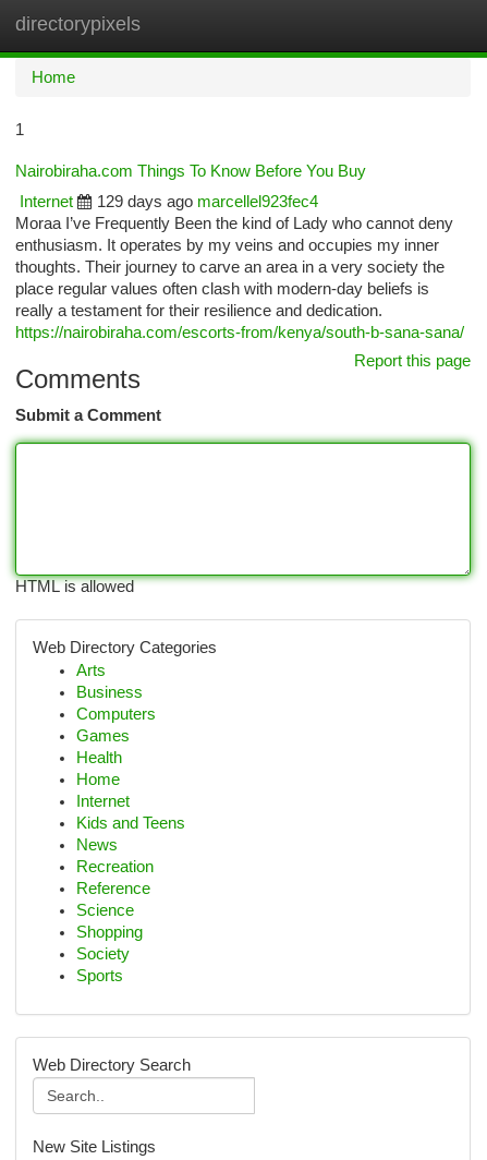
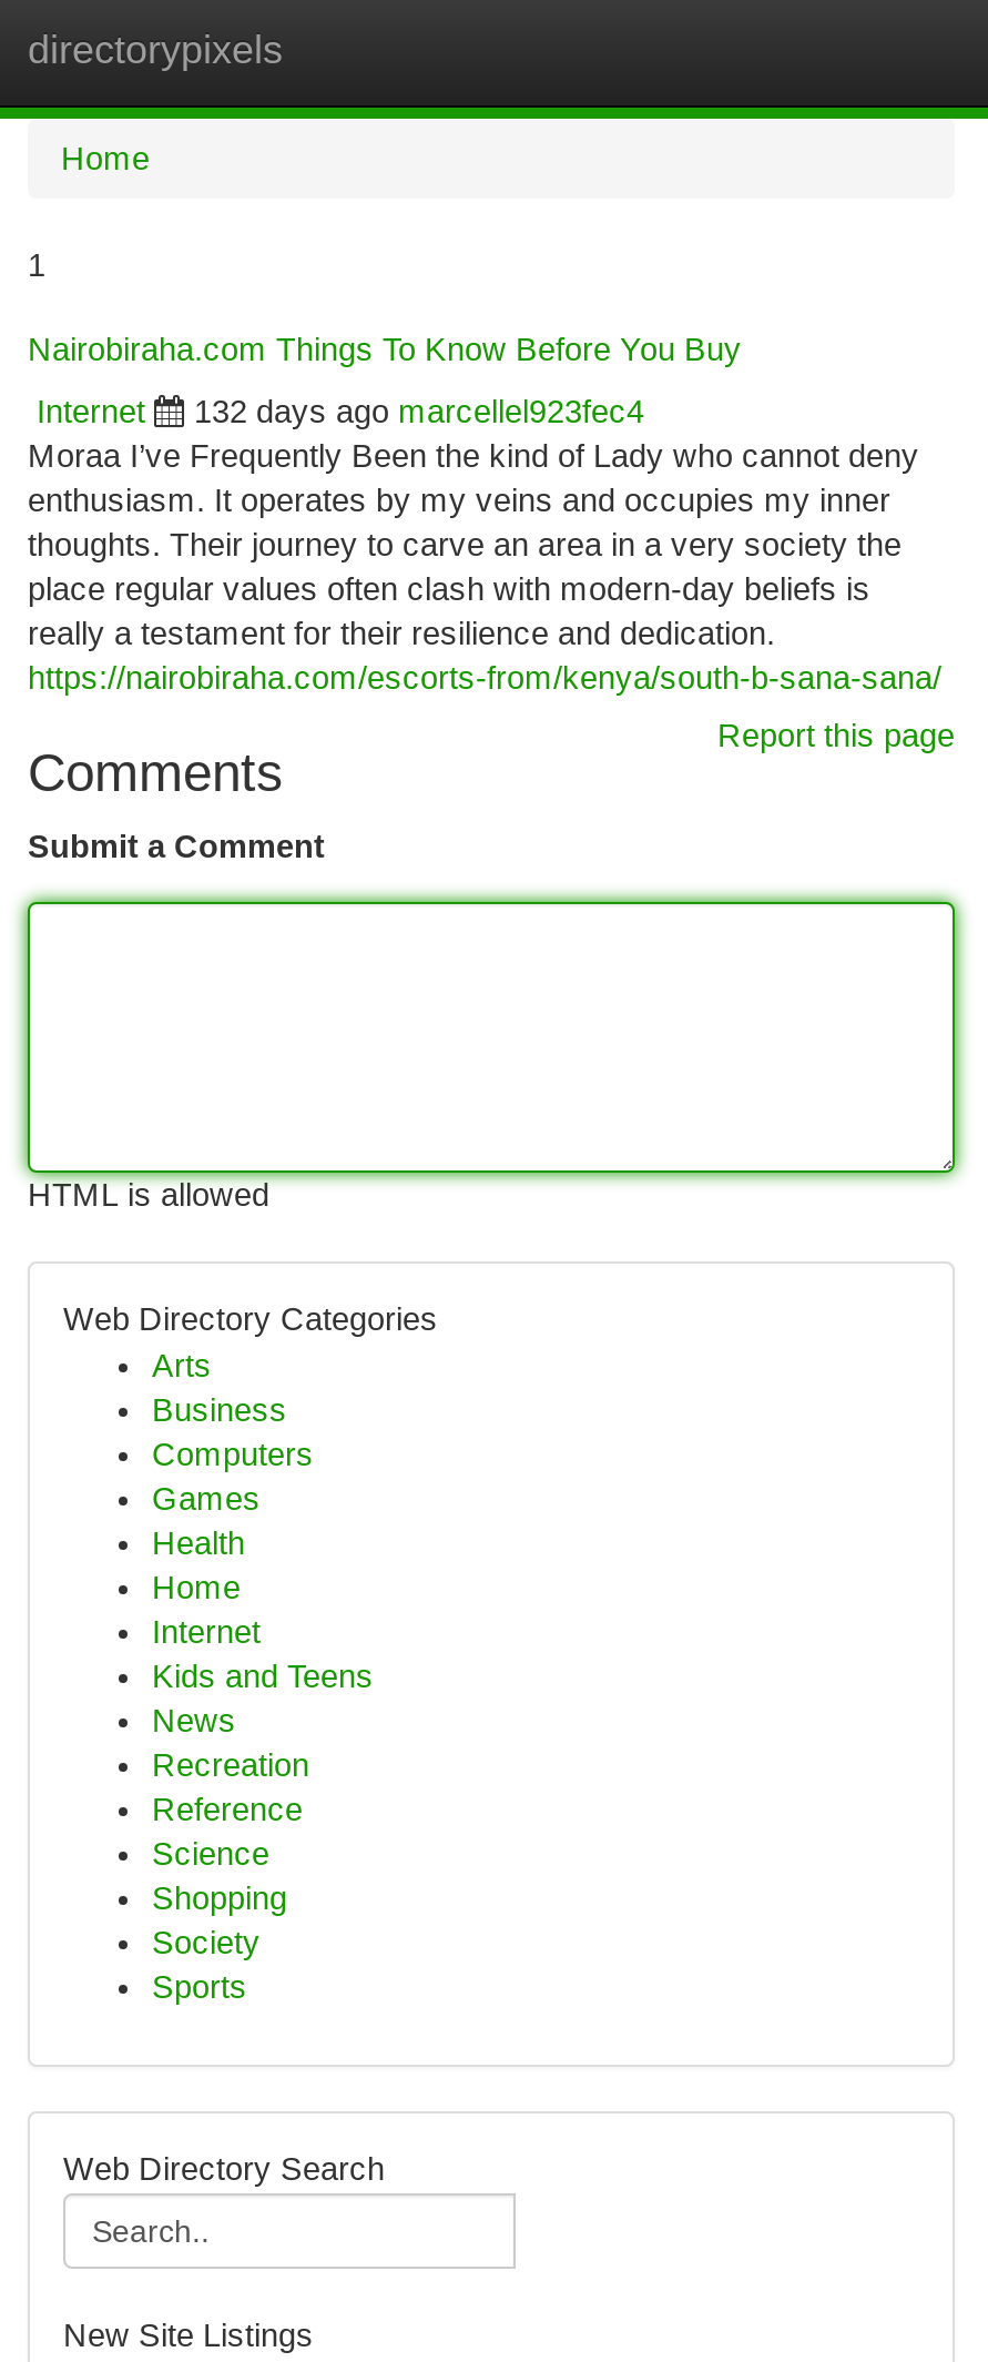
- 129 days ago marcellel923fec4
+ 132 days ago marcellel923fec4
